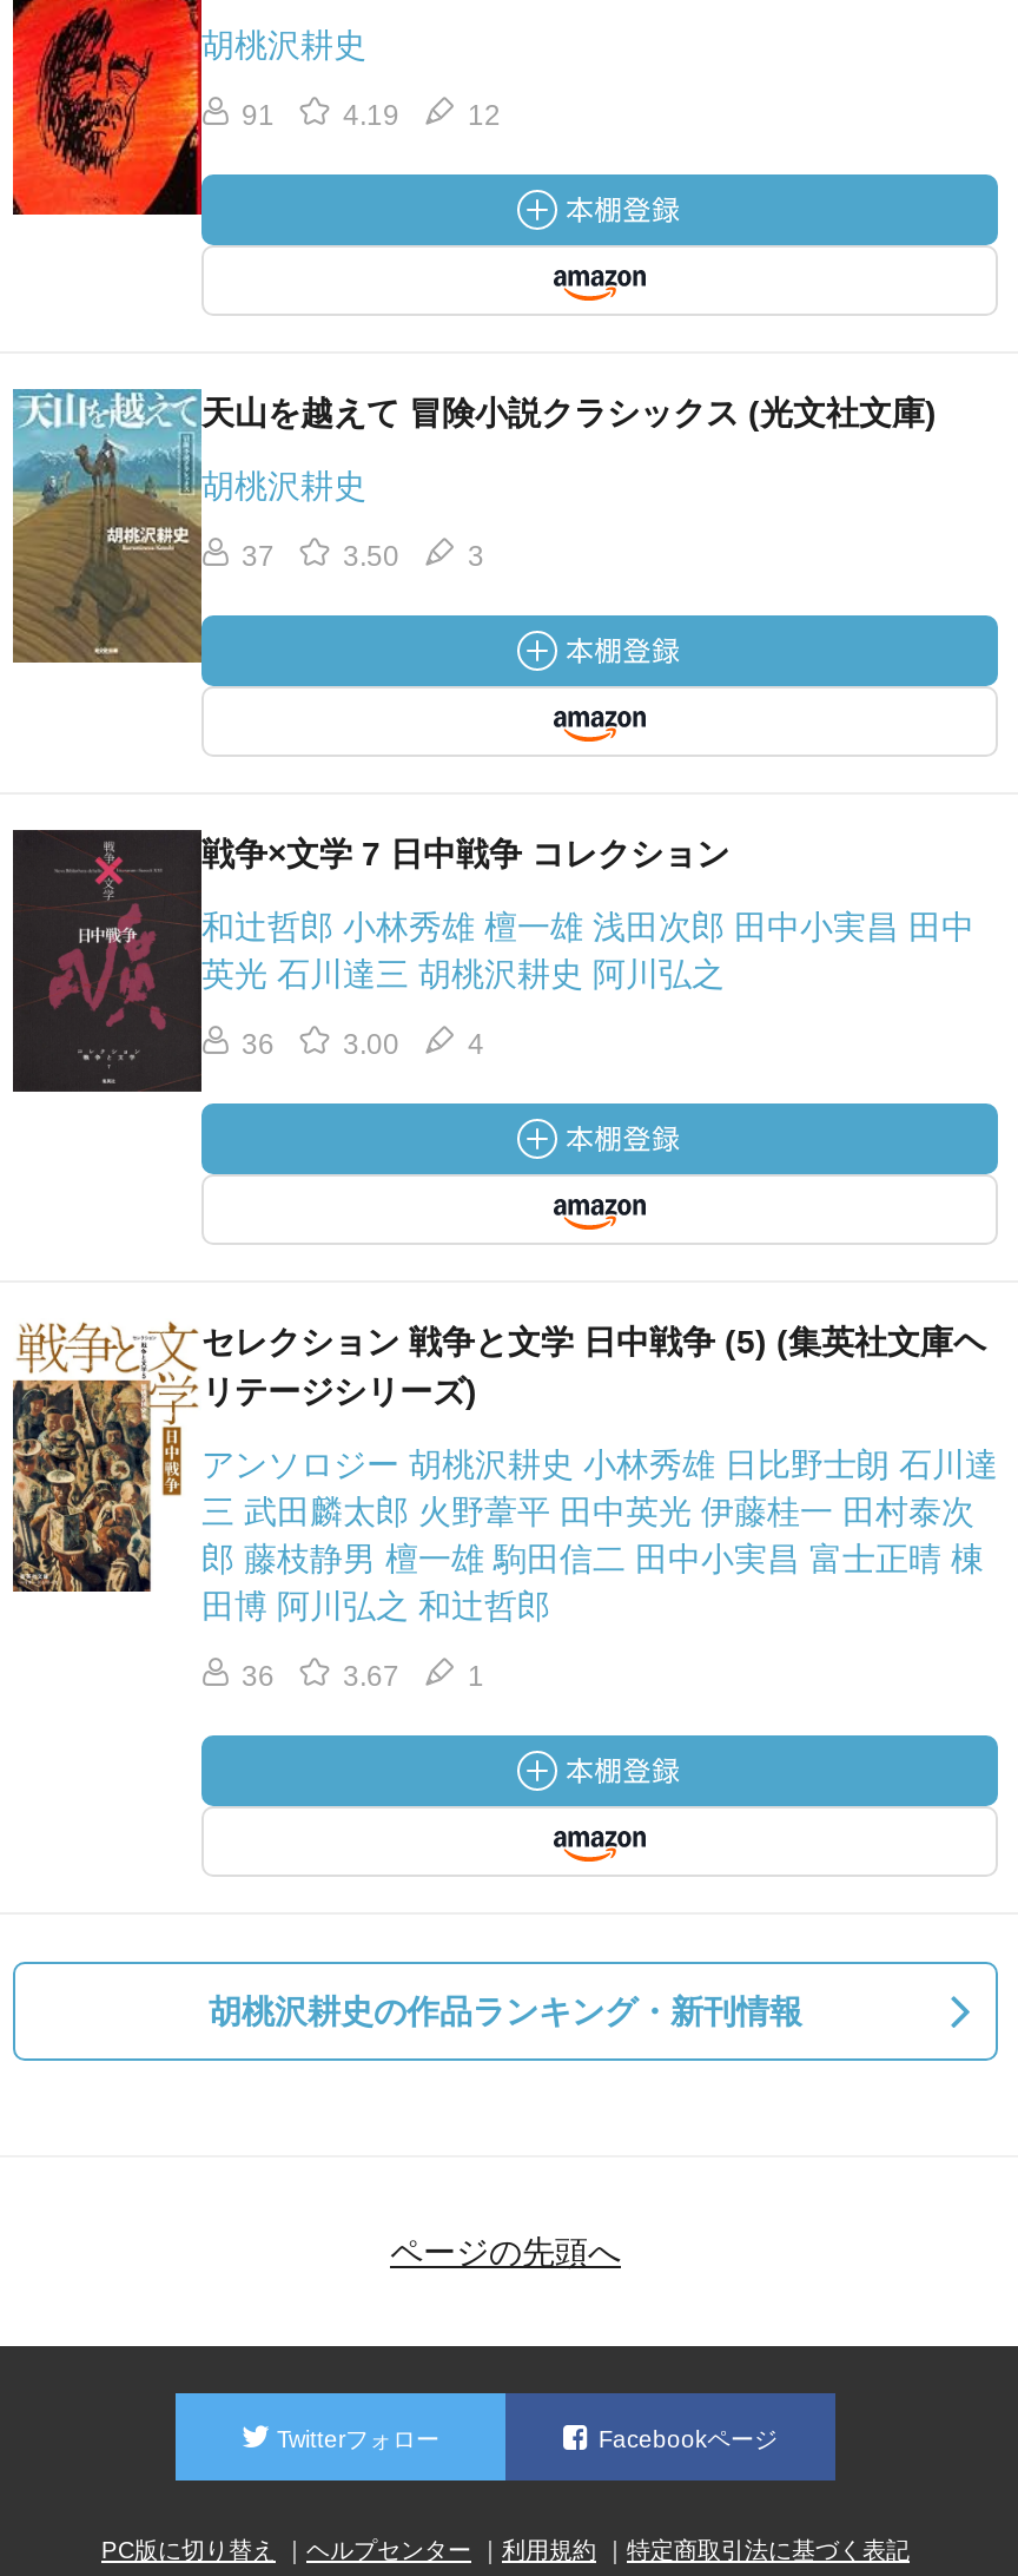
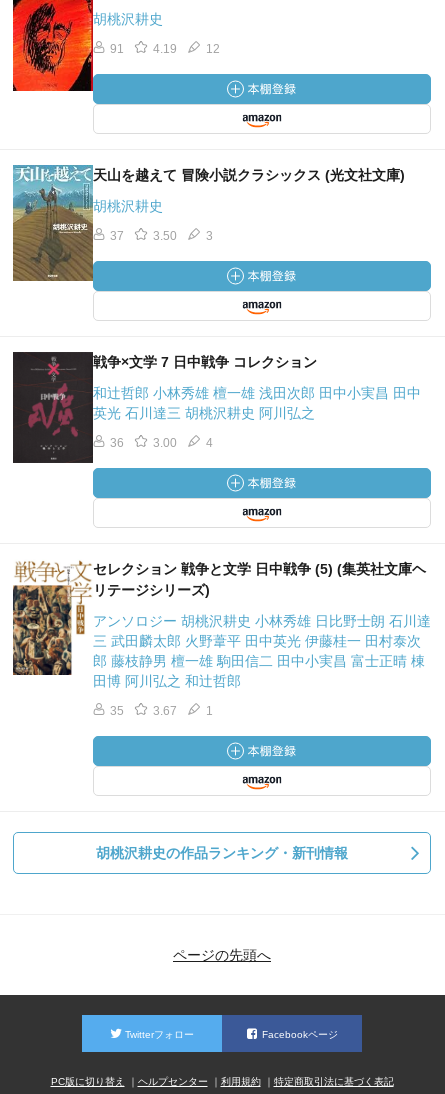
- 36
+ 35
